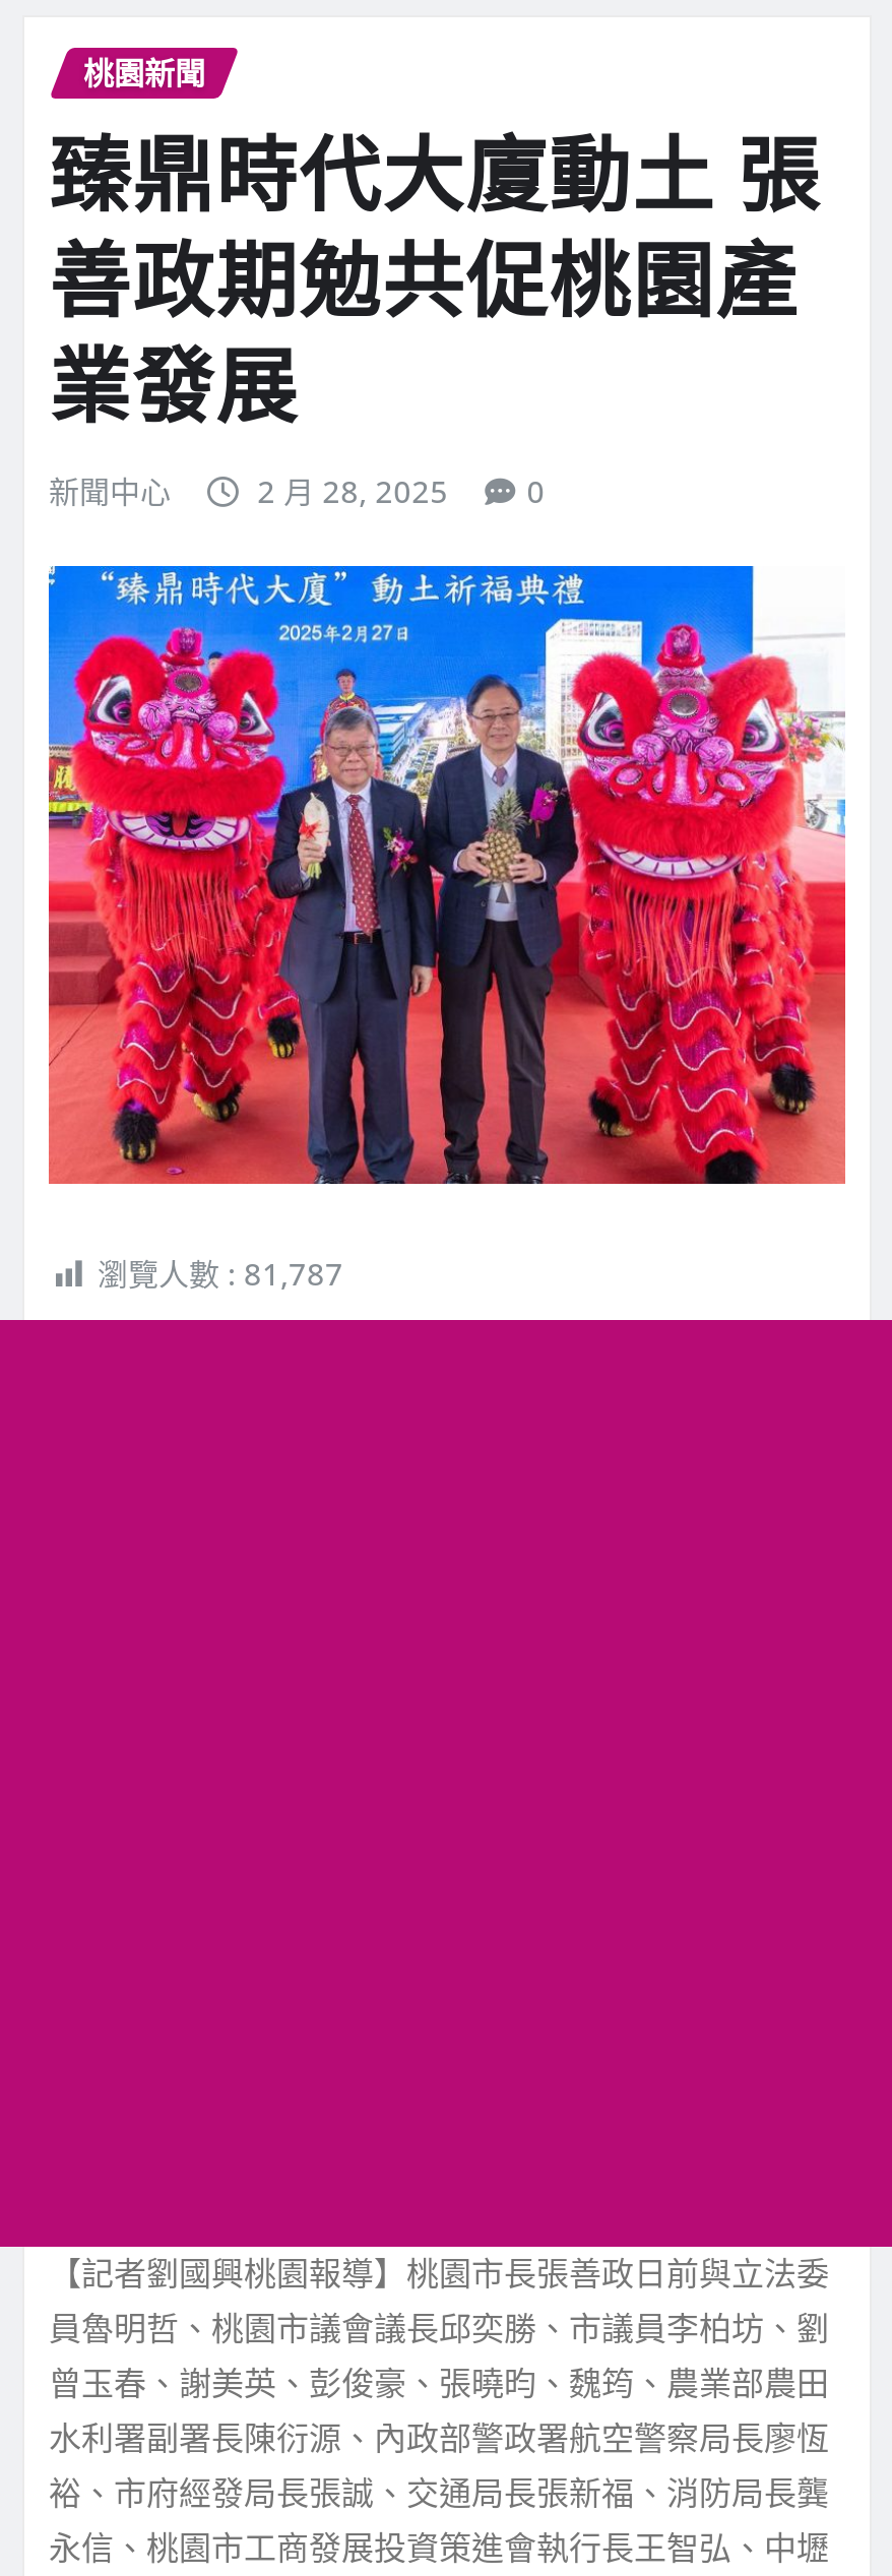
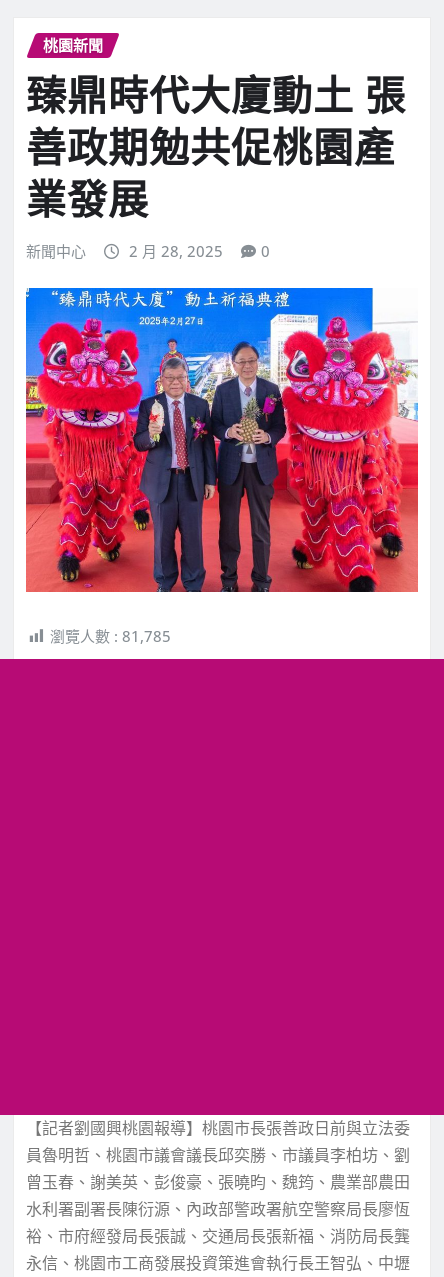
- 瀏覽人數 : 81,787
+ 瀏覽人數 : 81,785
